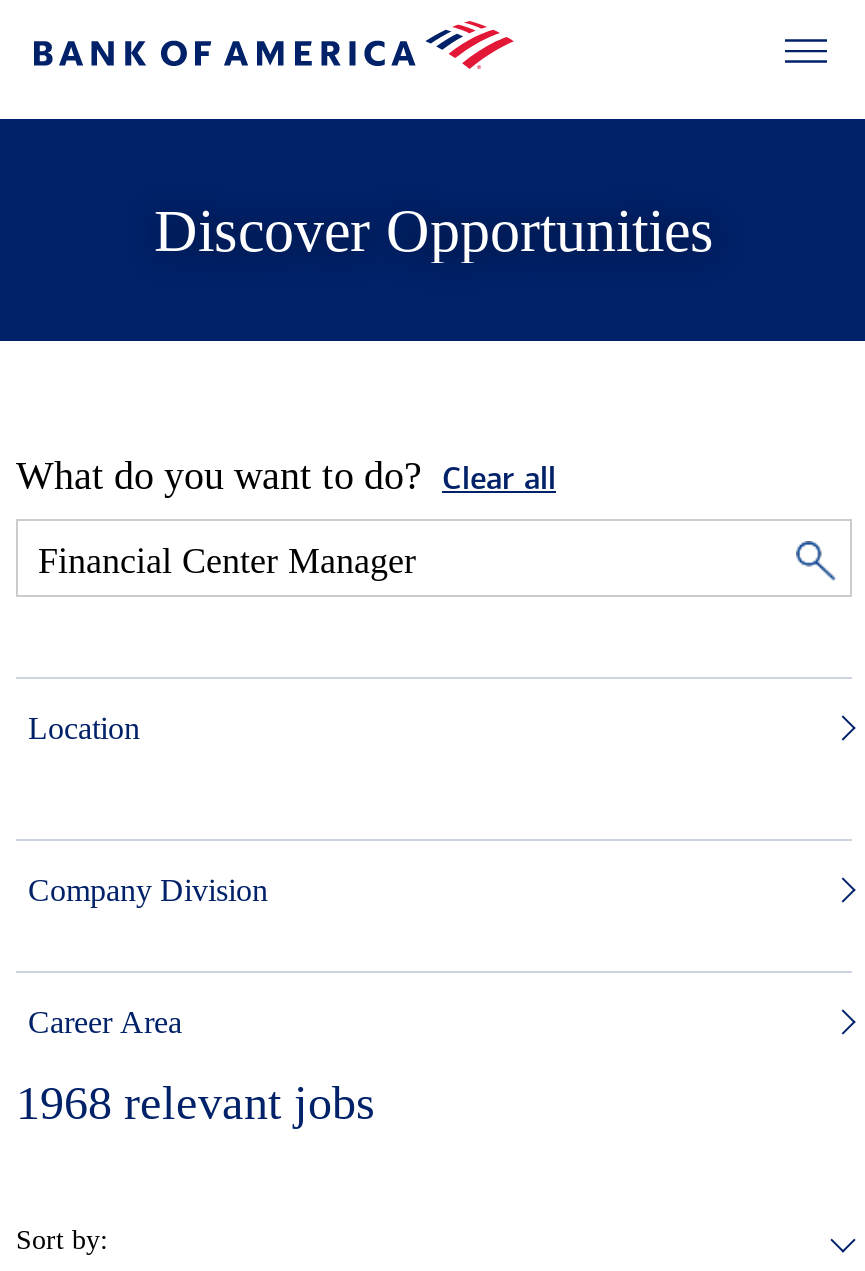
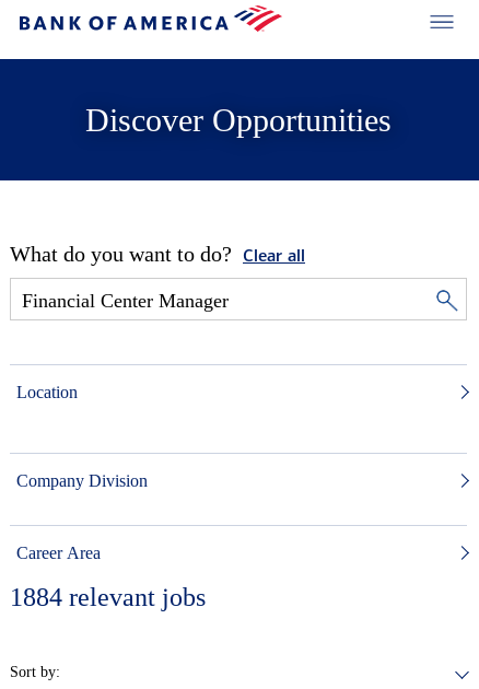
- 1968 relevant jobs
+ 1884 relevant jobs
